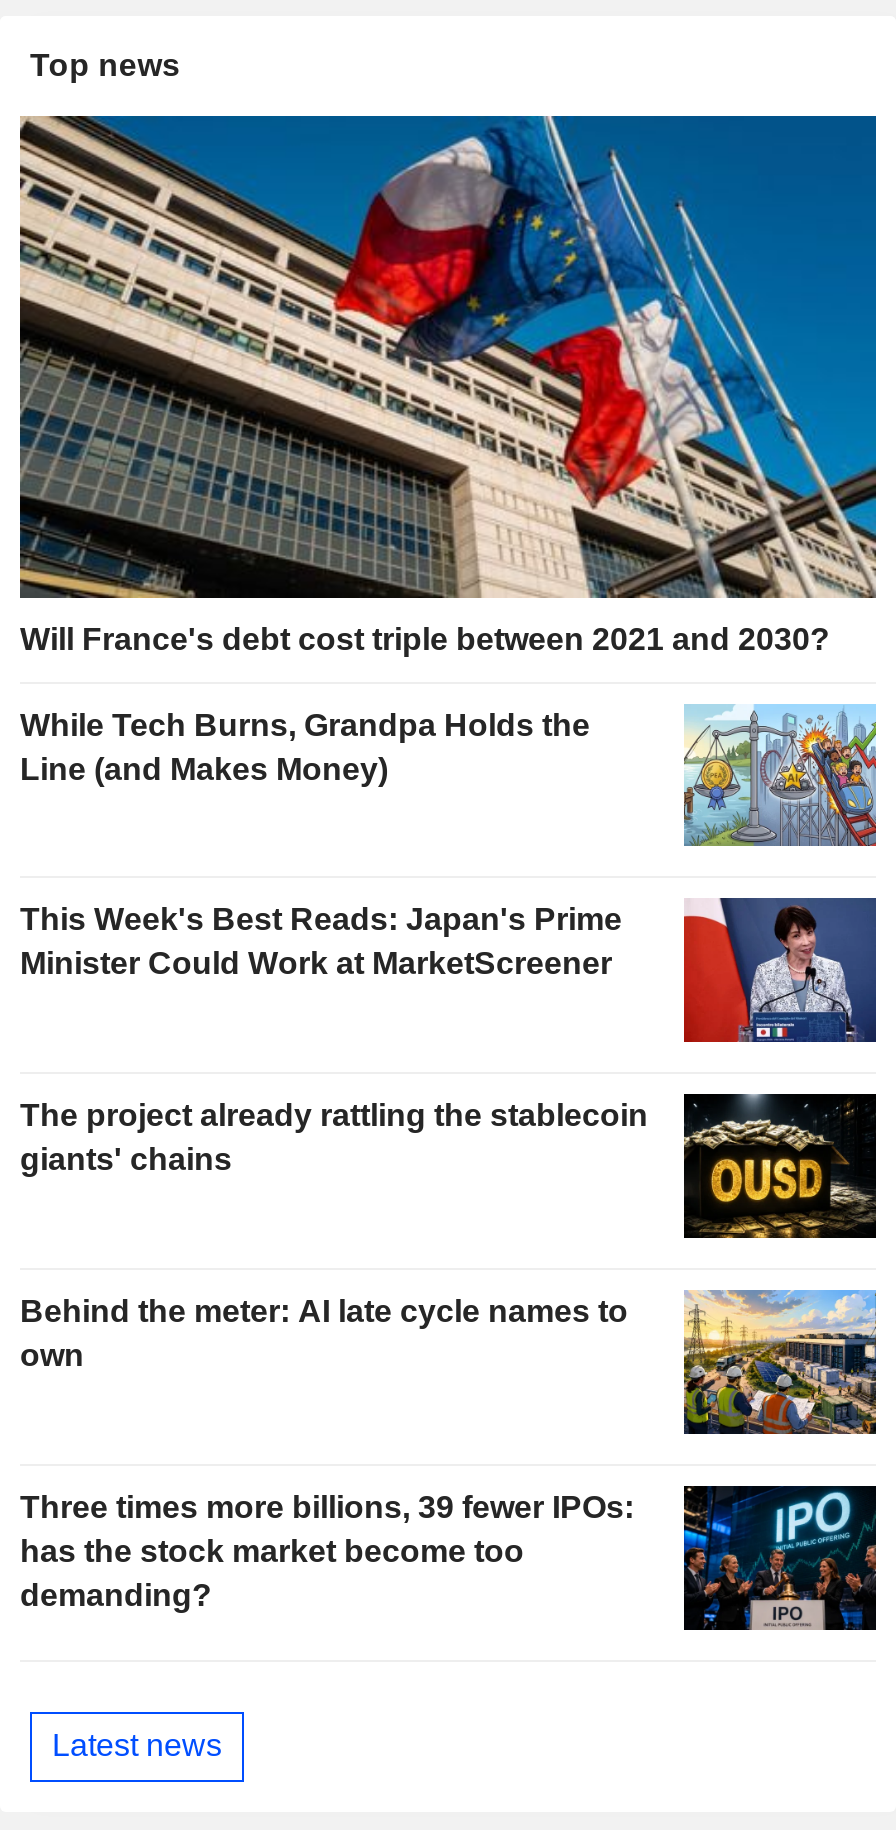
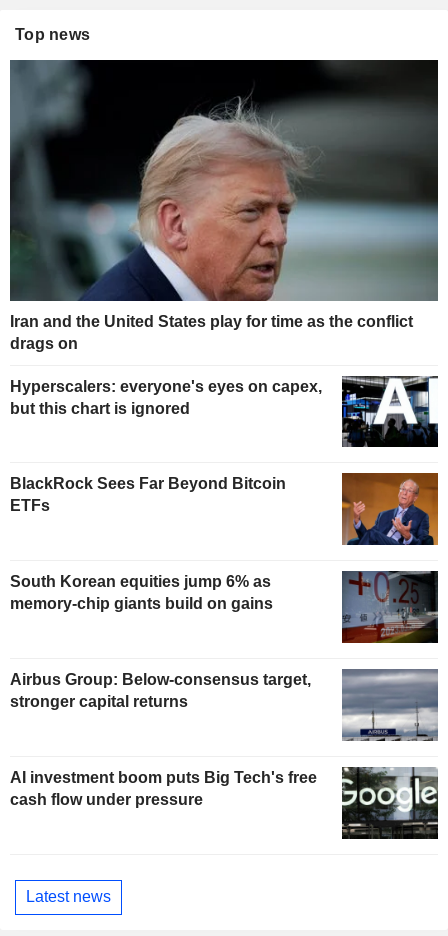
- [image]
- Will France's debt cost triple between 2021 and 2030?
+ [image]
+ Iran and the United States play for time as the conflict
+ drags on

- While Tech Burns, Grandpa Holds the
- Line (and Makes Money)
+ Hyperscalers: everyone's eyes on capex,
+ but this chart is ignored

- [image]
+ [image]

- This Week's Best Reads: Japan's Prime
- Minister Could Work at MarketScreener
+ BlackRock Sees Far Beyond Bitcoin
+ ETFs

- [image]
+ [image]

- The project already rattling the stablecoin
- giants' chains
+ South Korean equities jump 6% as
+ memory-chip giants build on gains

- [image]
+ [image]

- [image]
- Behind the meter: AI late cycle names to
- own
+ [image]
+ Airbus Group: Below-consensus target,
+ stronger capital returns

- [image]
- Three times more billions, 39 fewer IPOs:
- has the stock market become too
- demanding?
+ [image]
+ AI investment boom puts Big Tech's free
+ cash flow under pressure
